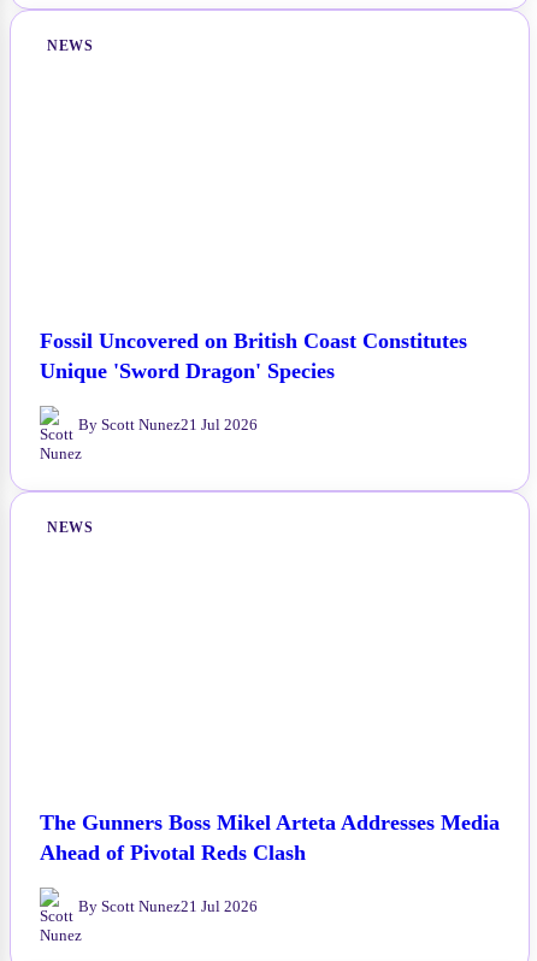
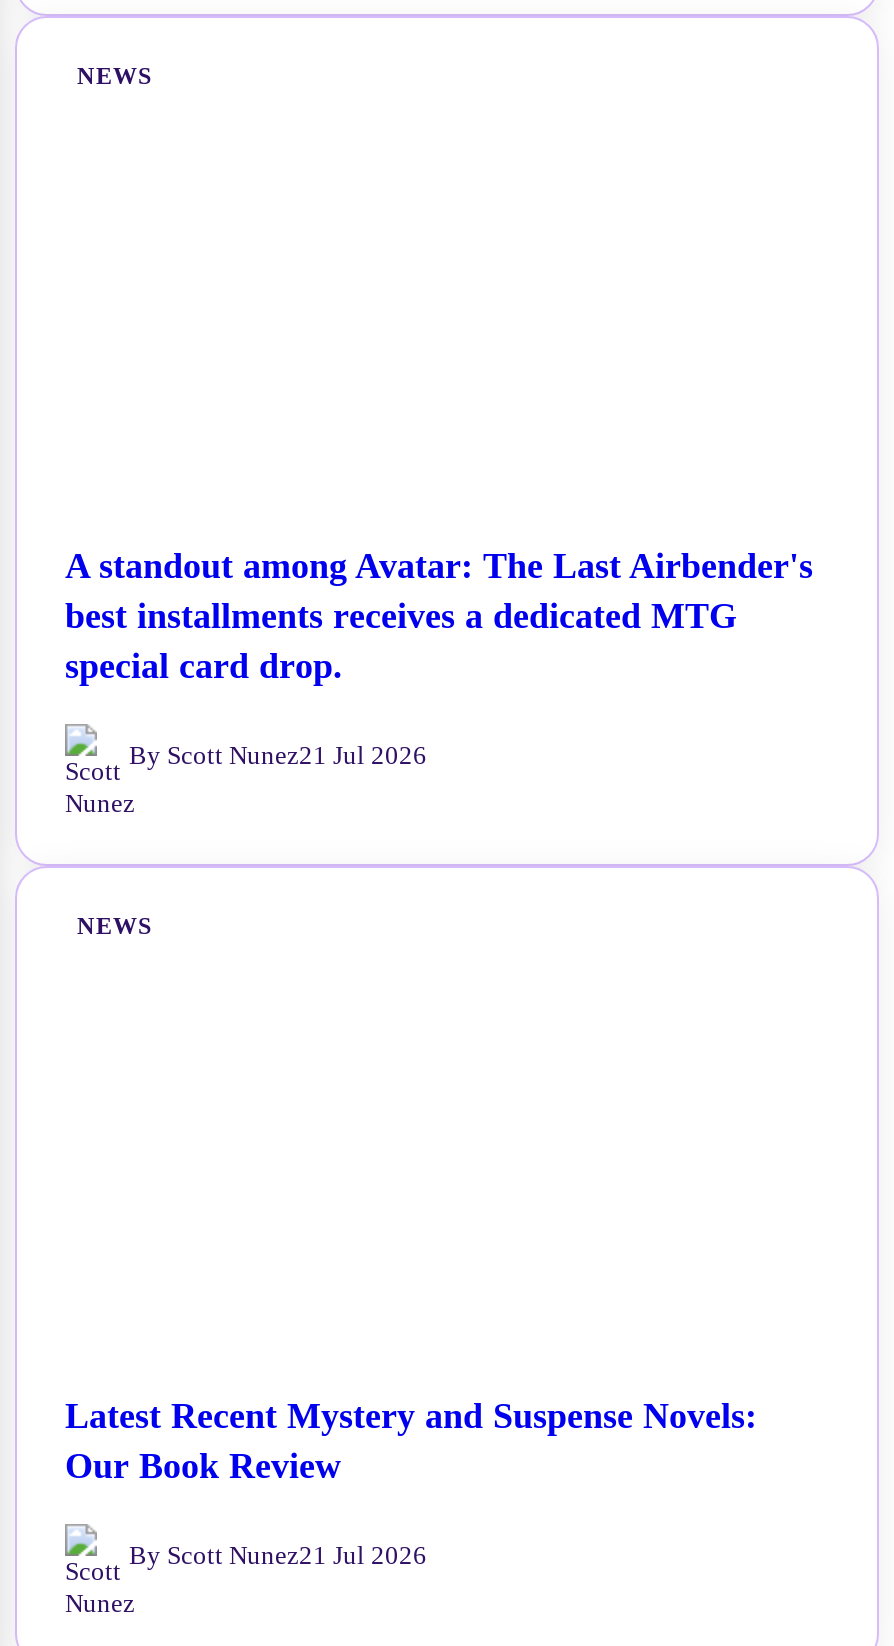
- Fossil Uncovered on British Coast Constitutes
- Unique 'Sword Dragon' Species
+ A standout among Avatar: The Last Airbender's
+ best installments receives a dedicated MTG
+ special card drop.

- The Gunners Boss Mikel Arteta Addresses Media
- Ahead of Pivotal Reds Clash
+ Latest Recent Mystery and Suspense Novels:
+ Our Book Review
